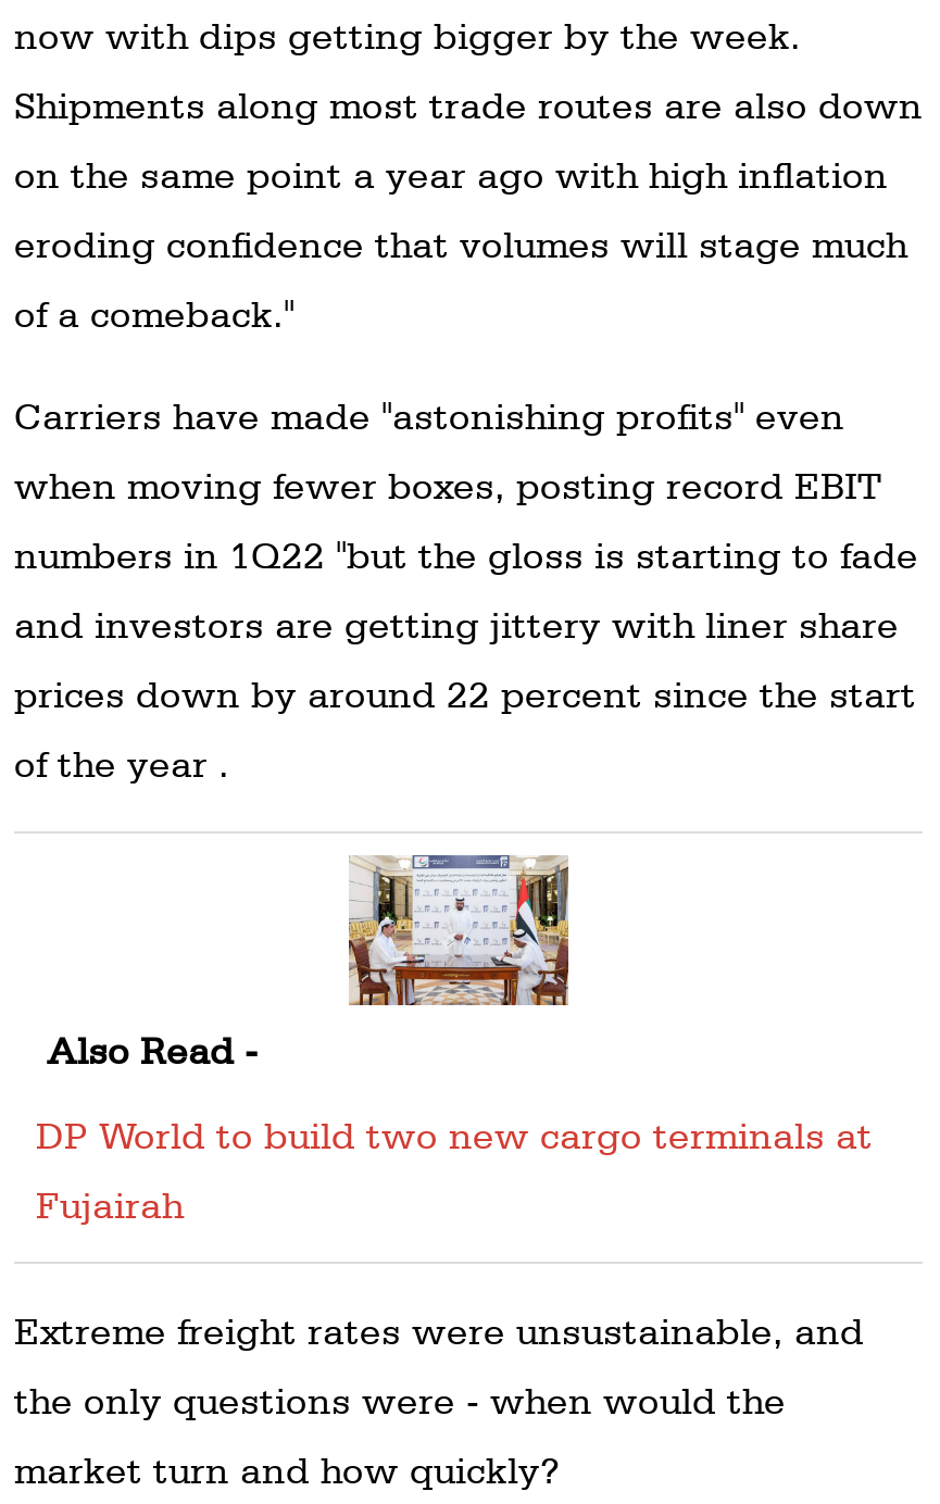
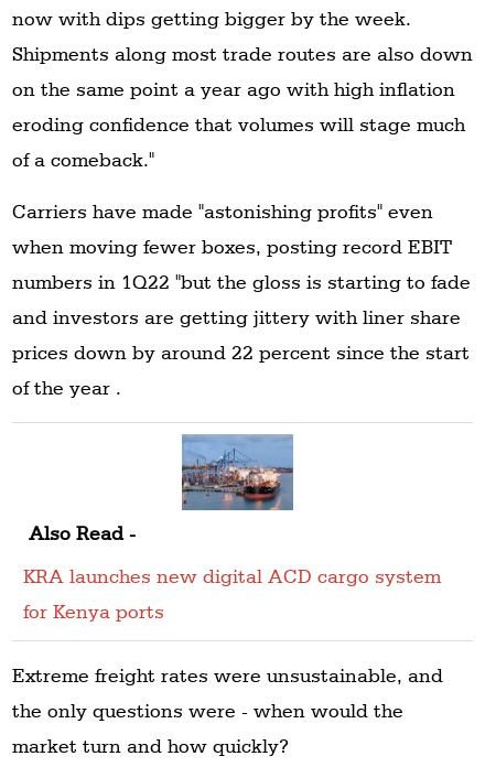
- [image]
+ [image]

- DP World to build two new cargo terminals at
+ KRA launches new digital ACD cargo system

- Fujairah
+ for Kenya ports
